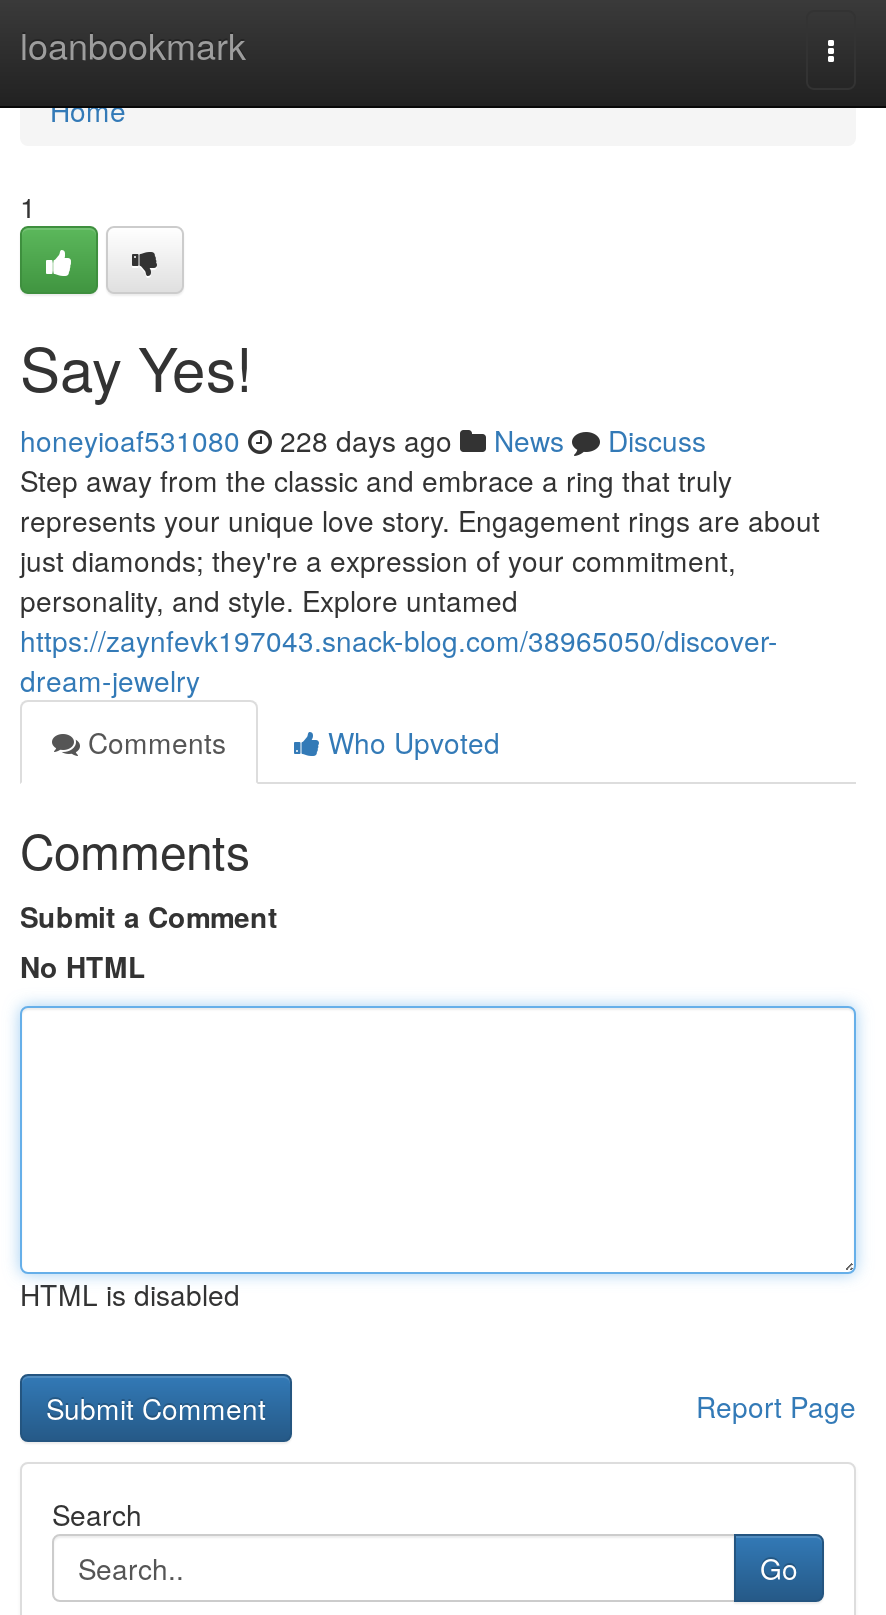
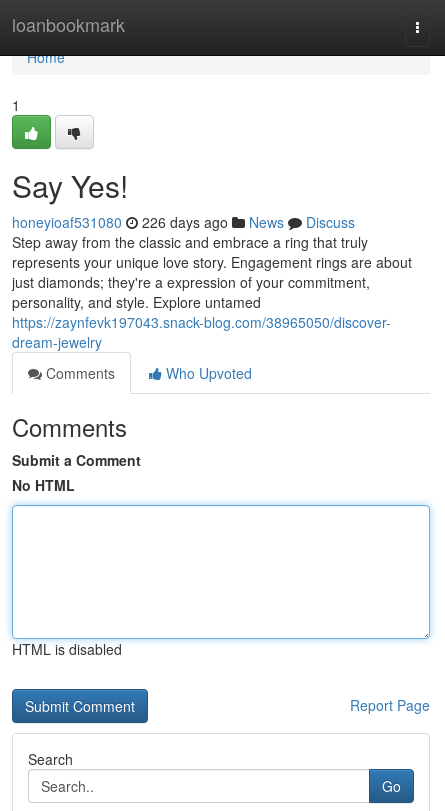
- honeyioaf531080 228 days ago News Discuss
+ honeyioaf531080 226 days ago News Discuss
